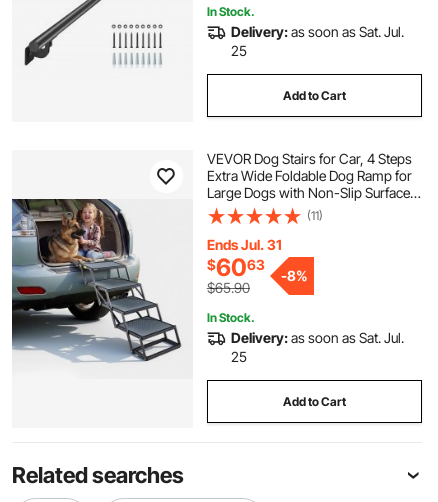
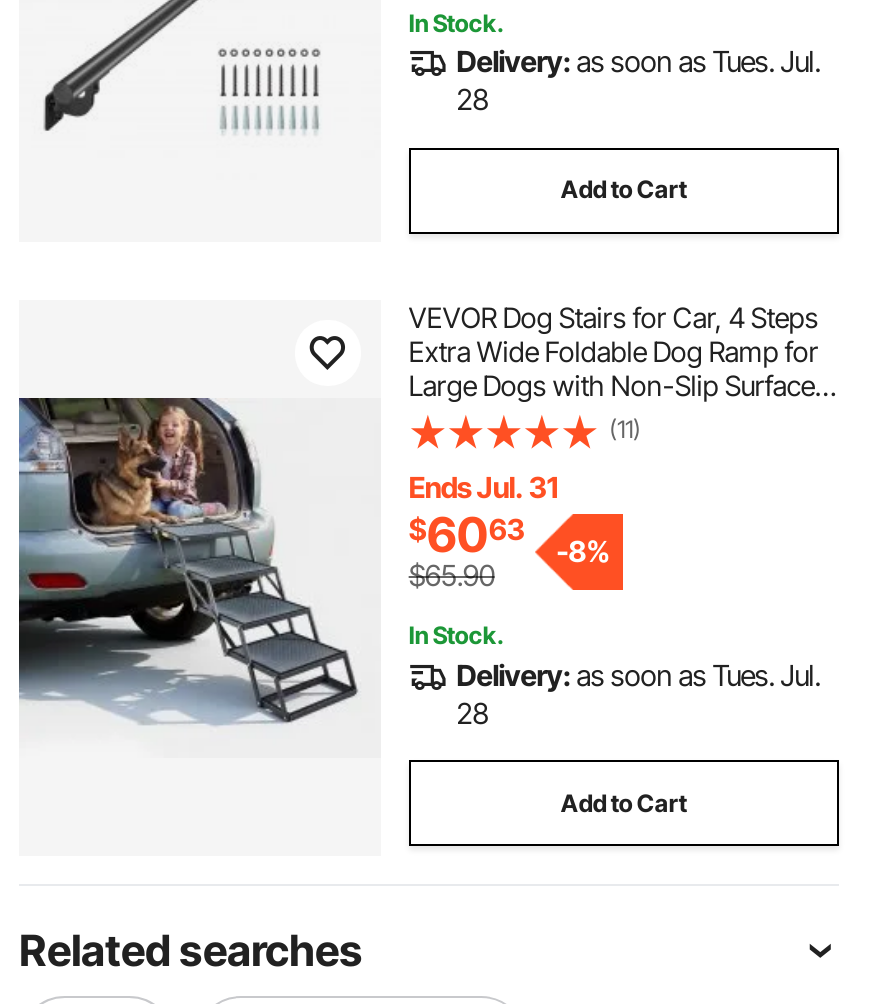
- Delivery: as soon as Sat. Jul.
+ Delivery: as soon as Tues. Jul.

- 25
+ 28

- Delivery: as soon as Sat. Jul.
+ Delivery: as soon as Tues. Jul.

- 25
+ 28
